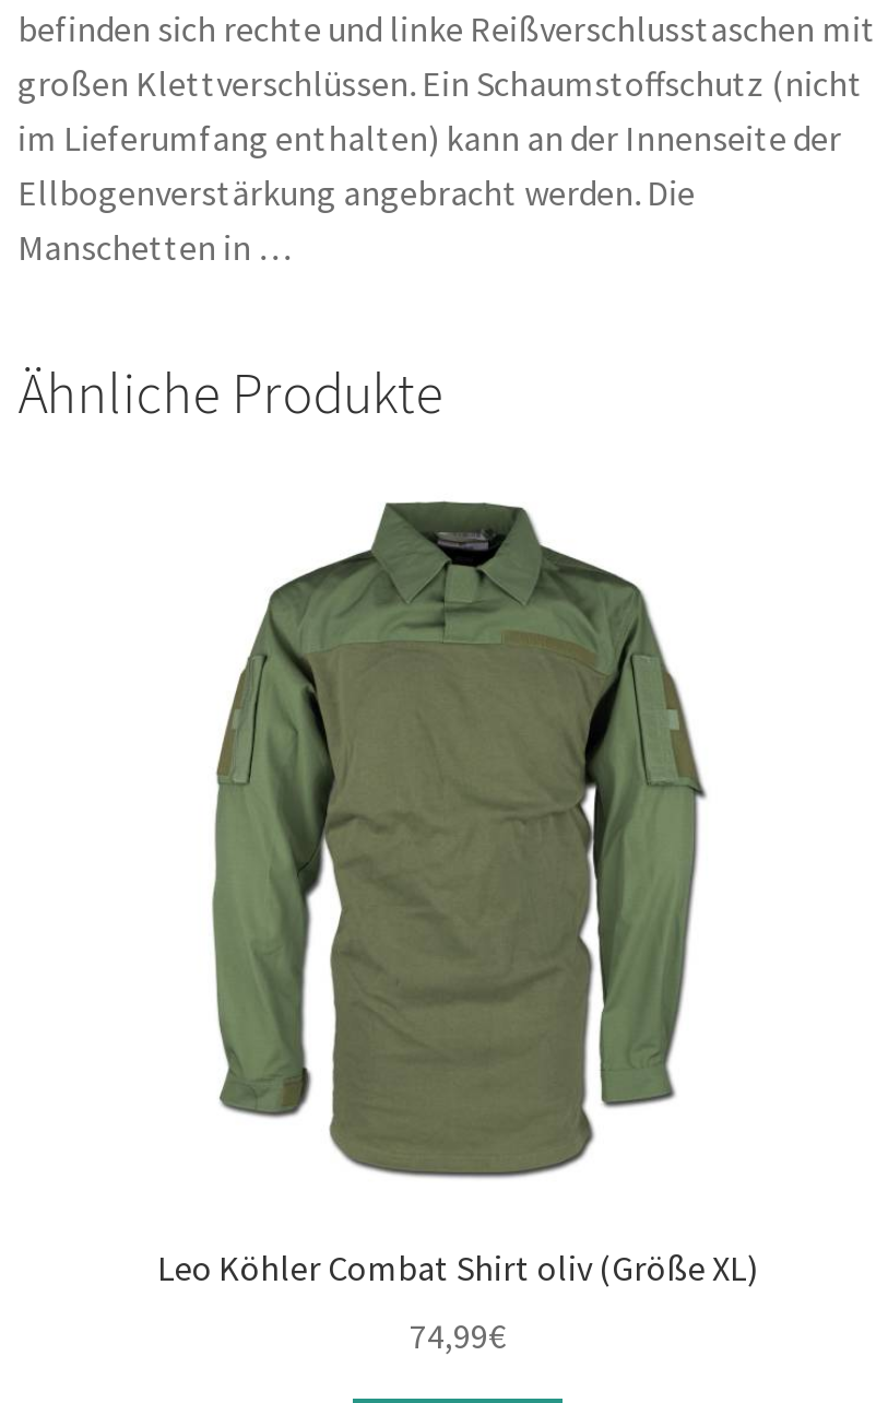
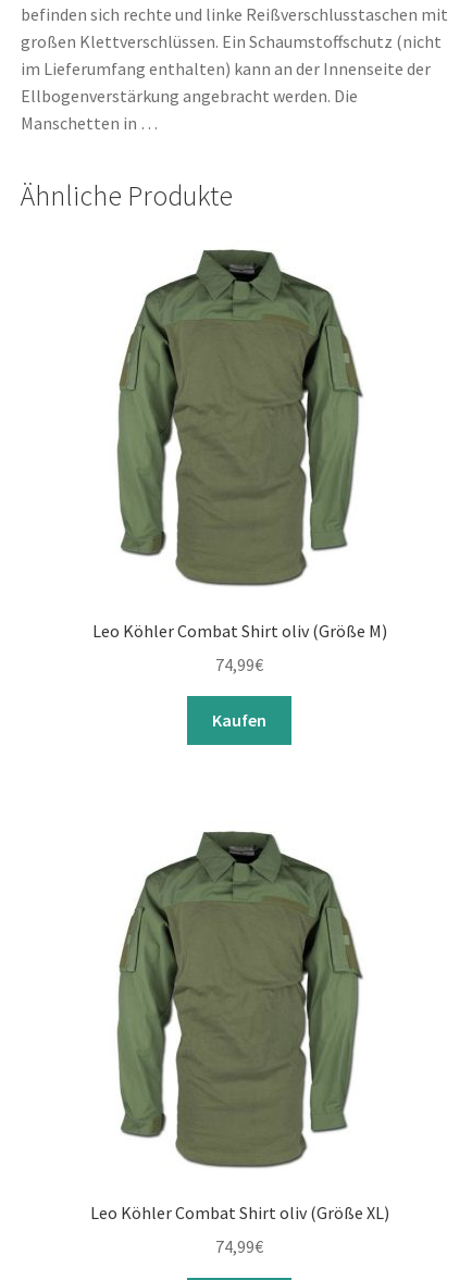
+ Leo Köhler Combat Shirt oliv (Größe M)
+ 74,99€
+ Kaufen
